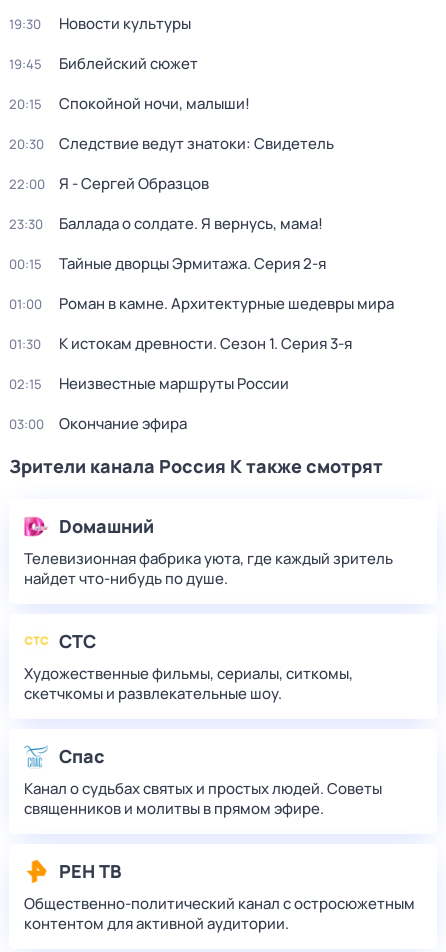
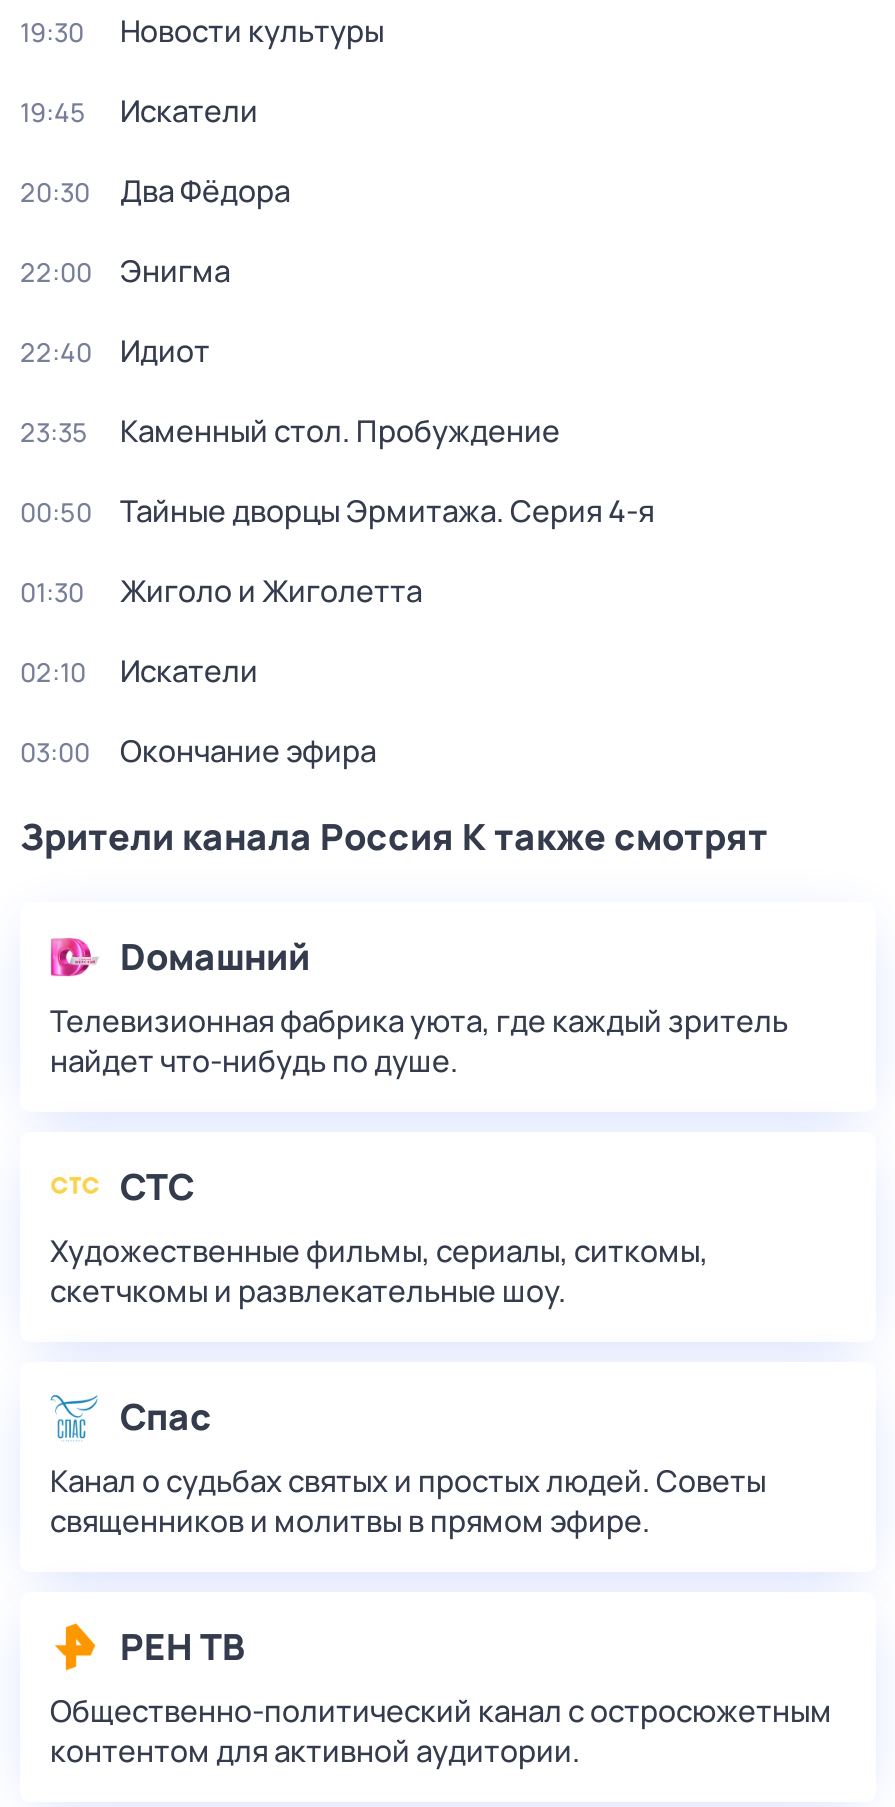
- Библейский сюжет
- 20:15
- Спокойной ночи, малыши!
+ Искатели

- Следствие ведут знатоки: Свидетель
+ Два Фёдора

- Я - Сергей Образцов
+ Энигма

- 23:30
- Баллада о солдате. Я вернусь, мама!
+ 22:40
+ Идиот

- 00:15
- Тайные дворцы Эрмитажа. Серия 2-я
+ 23:35
+ Каменный стол. Пробуждение

- 01:00
- Роман в камне. Архитектурные шедевры мира
+ 00:50
+ Тайные дворцы Эрмитажа. Серия 4-я

- К истокам древности. Сезон 1. Серия 3-я
+ Жиголо и Жиголетта

- 02:15
- Неизвестные маршруты России
+ 02:10
+ Искатели
